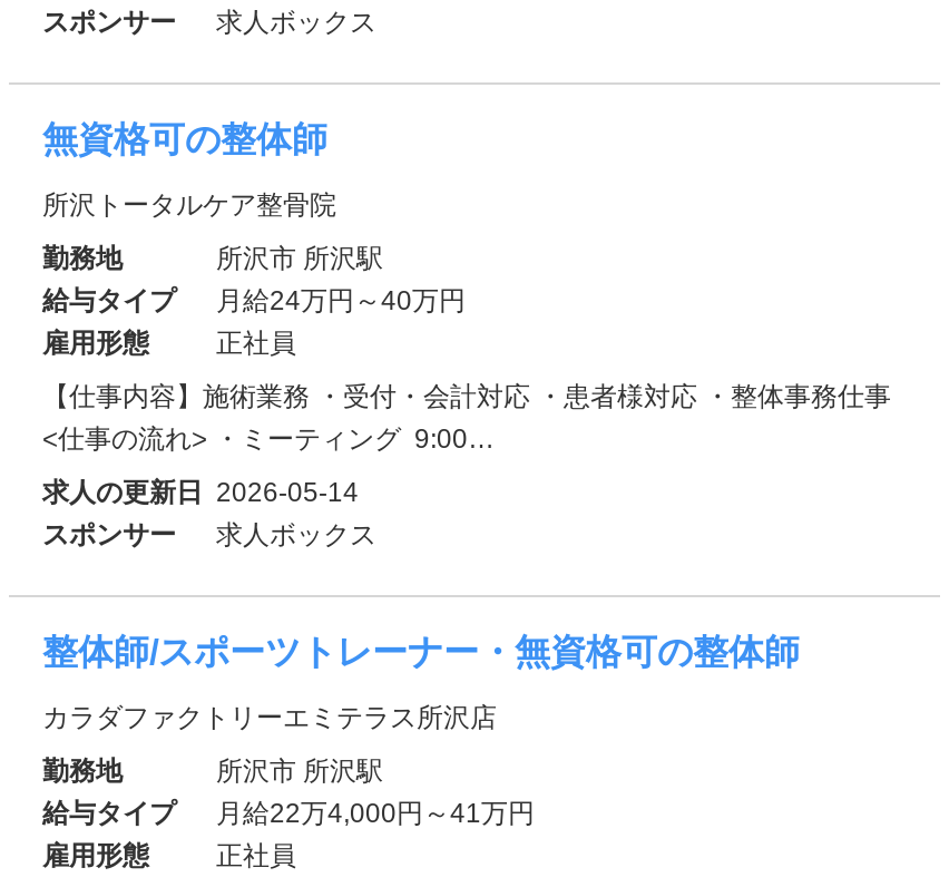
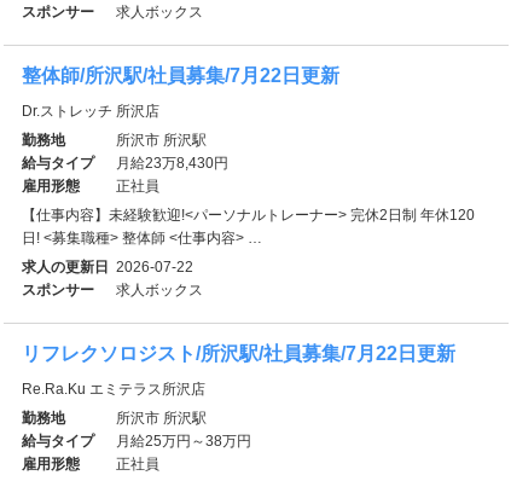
- 無資格可の整体師
+ 整体師/所沢駅/社員募集/7月22日更新

- 所沢トータルケア整骨院
+ Dr.ストレッチ 所沢店

- 月給24万円～40万円
+ 月給23万8,430円

- 【仕事内容】施術業務 ・受付・会計対応 ・患者様対応 ・整体事務仕事
- <仕事の流れ> ・ミーティング 9:00…
+ 【仕事内容】未経験歓迎!<パーソナルトレーナー> 完休2日制 年休120
+ 日! <募集職種> 整体師 <仕事内容> …

- 求人の更新日 2026-05-14
+ 求人の更新日 2026-07-22

- 整体師/スポーツトレーナー・無資格可の整体師
+ リフレクソロジスト/所沢駅/社員募集/7月22日更新

- カラダファクトリーエミテラス所沢店
+ Re.Ra.Ku エミテラス所沢店

- 月給22万4,000円～41万円
+ 月給25万円～38万円
